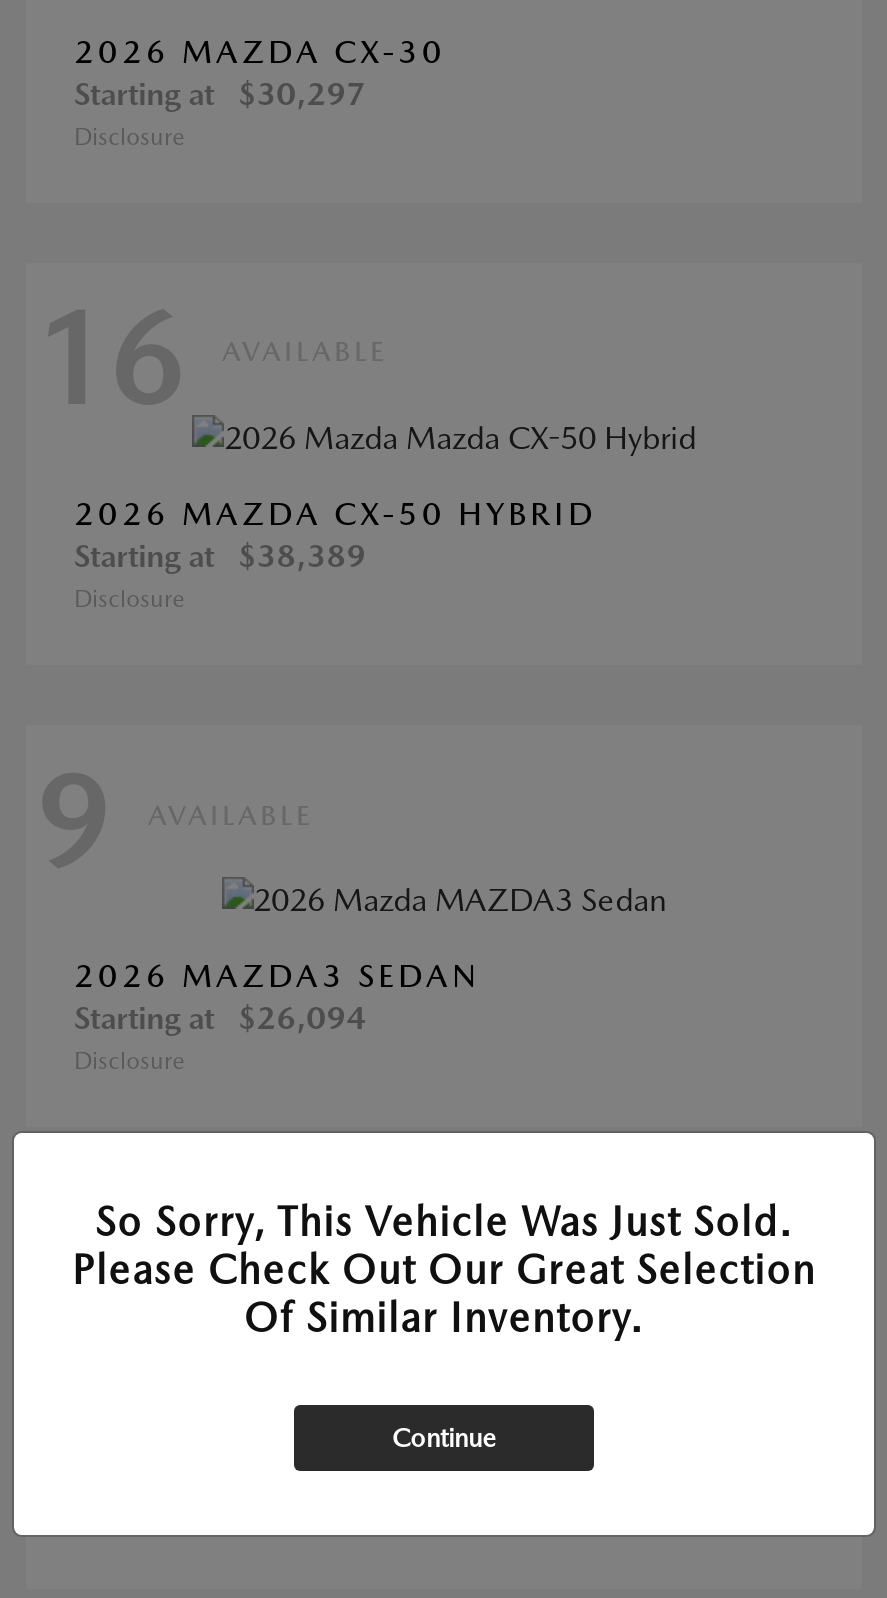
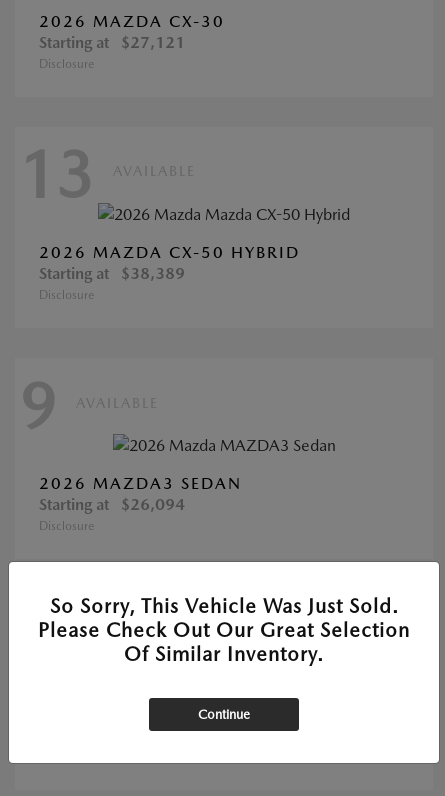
- Starting at $30,297
+ Starting at $27,121

- 16
+ 13
